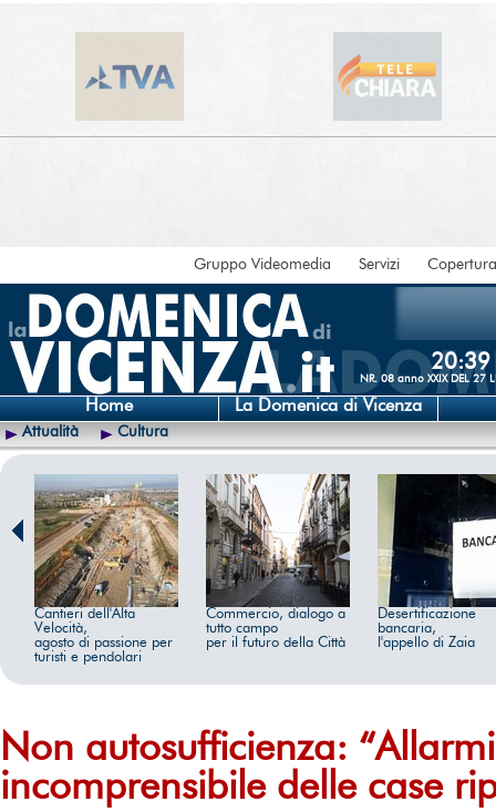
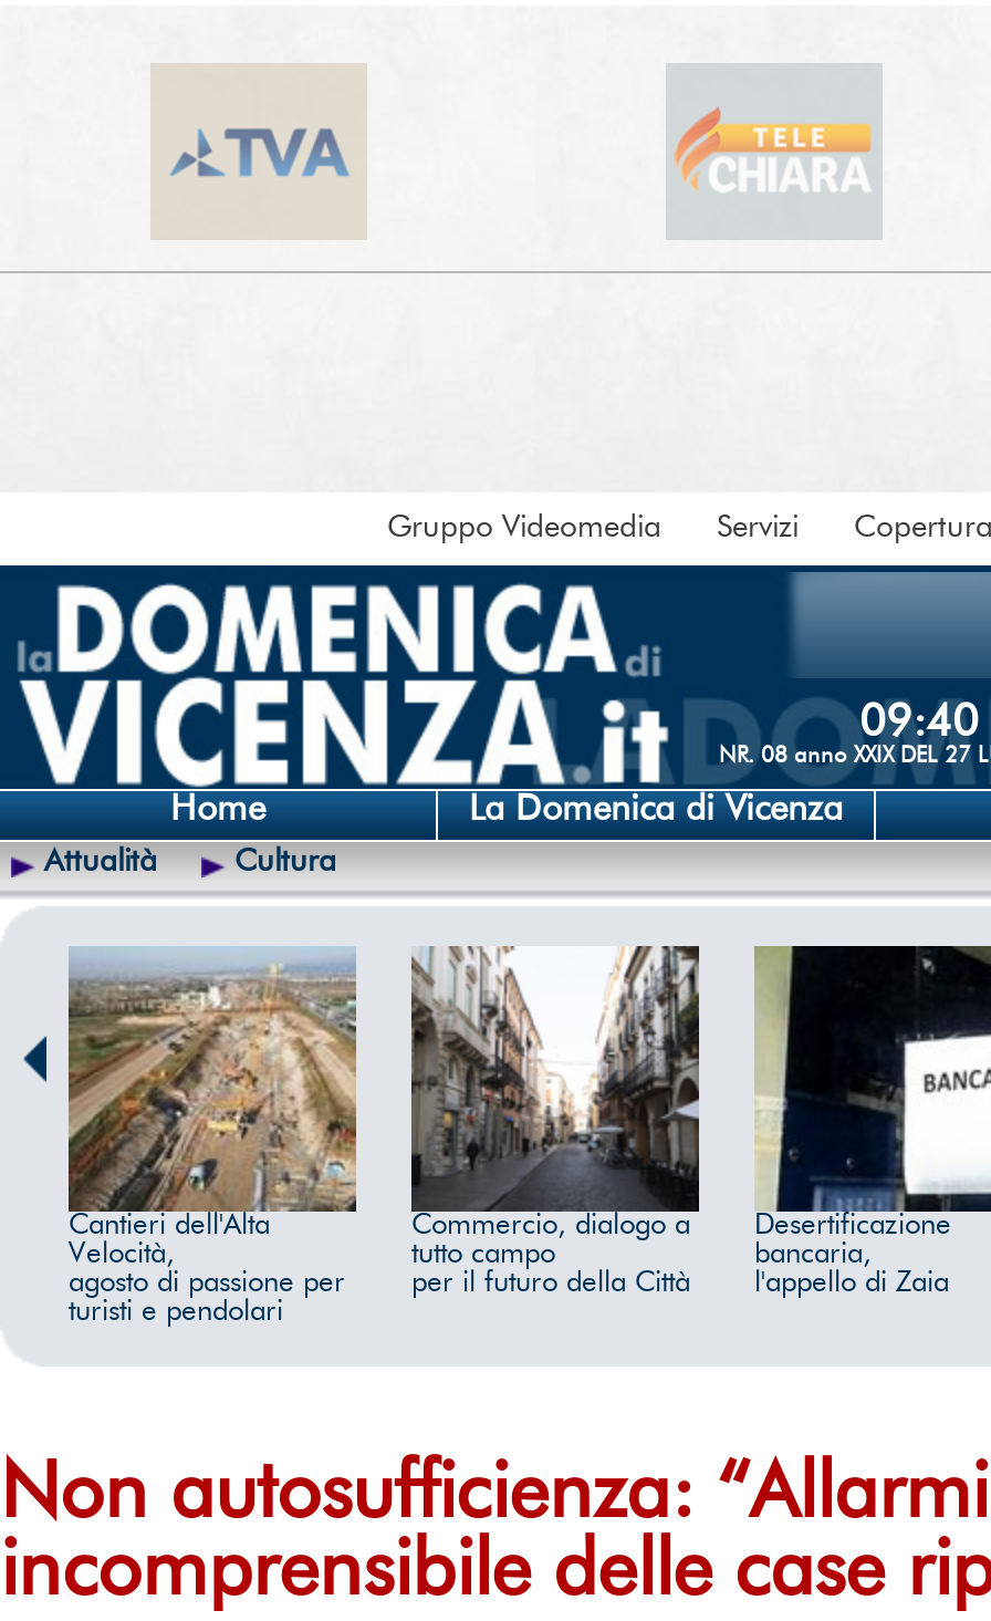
- 20:39
+ 09:40
